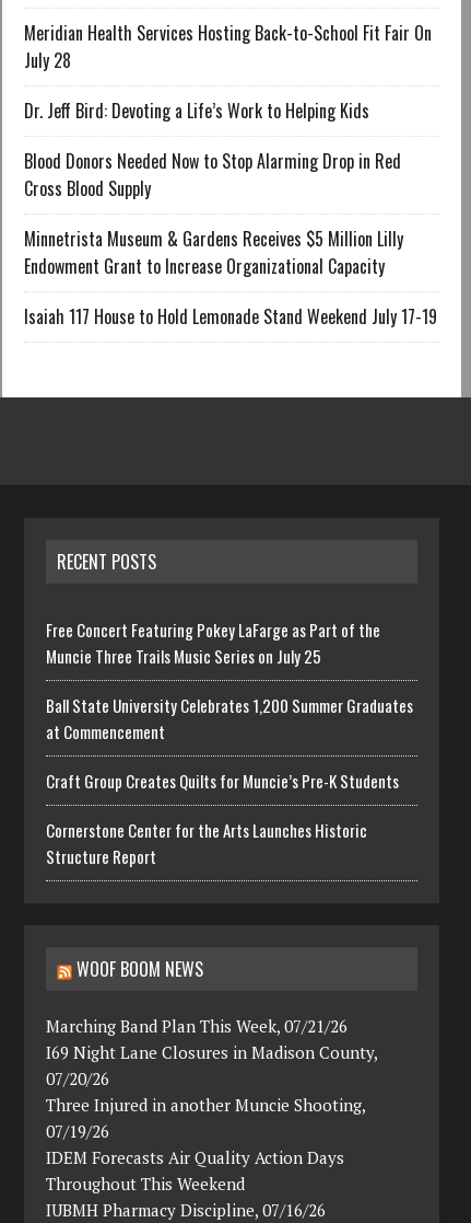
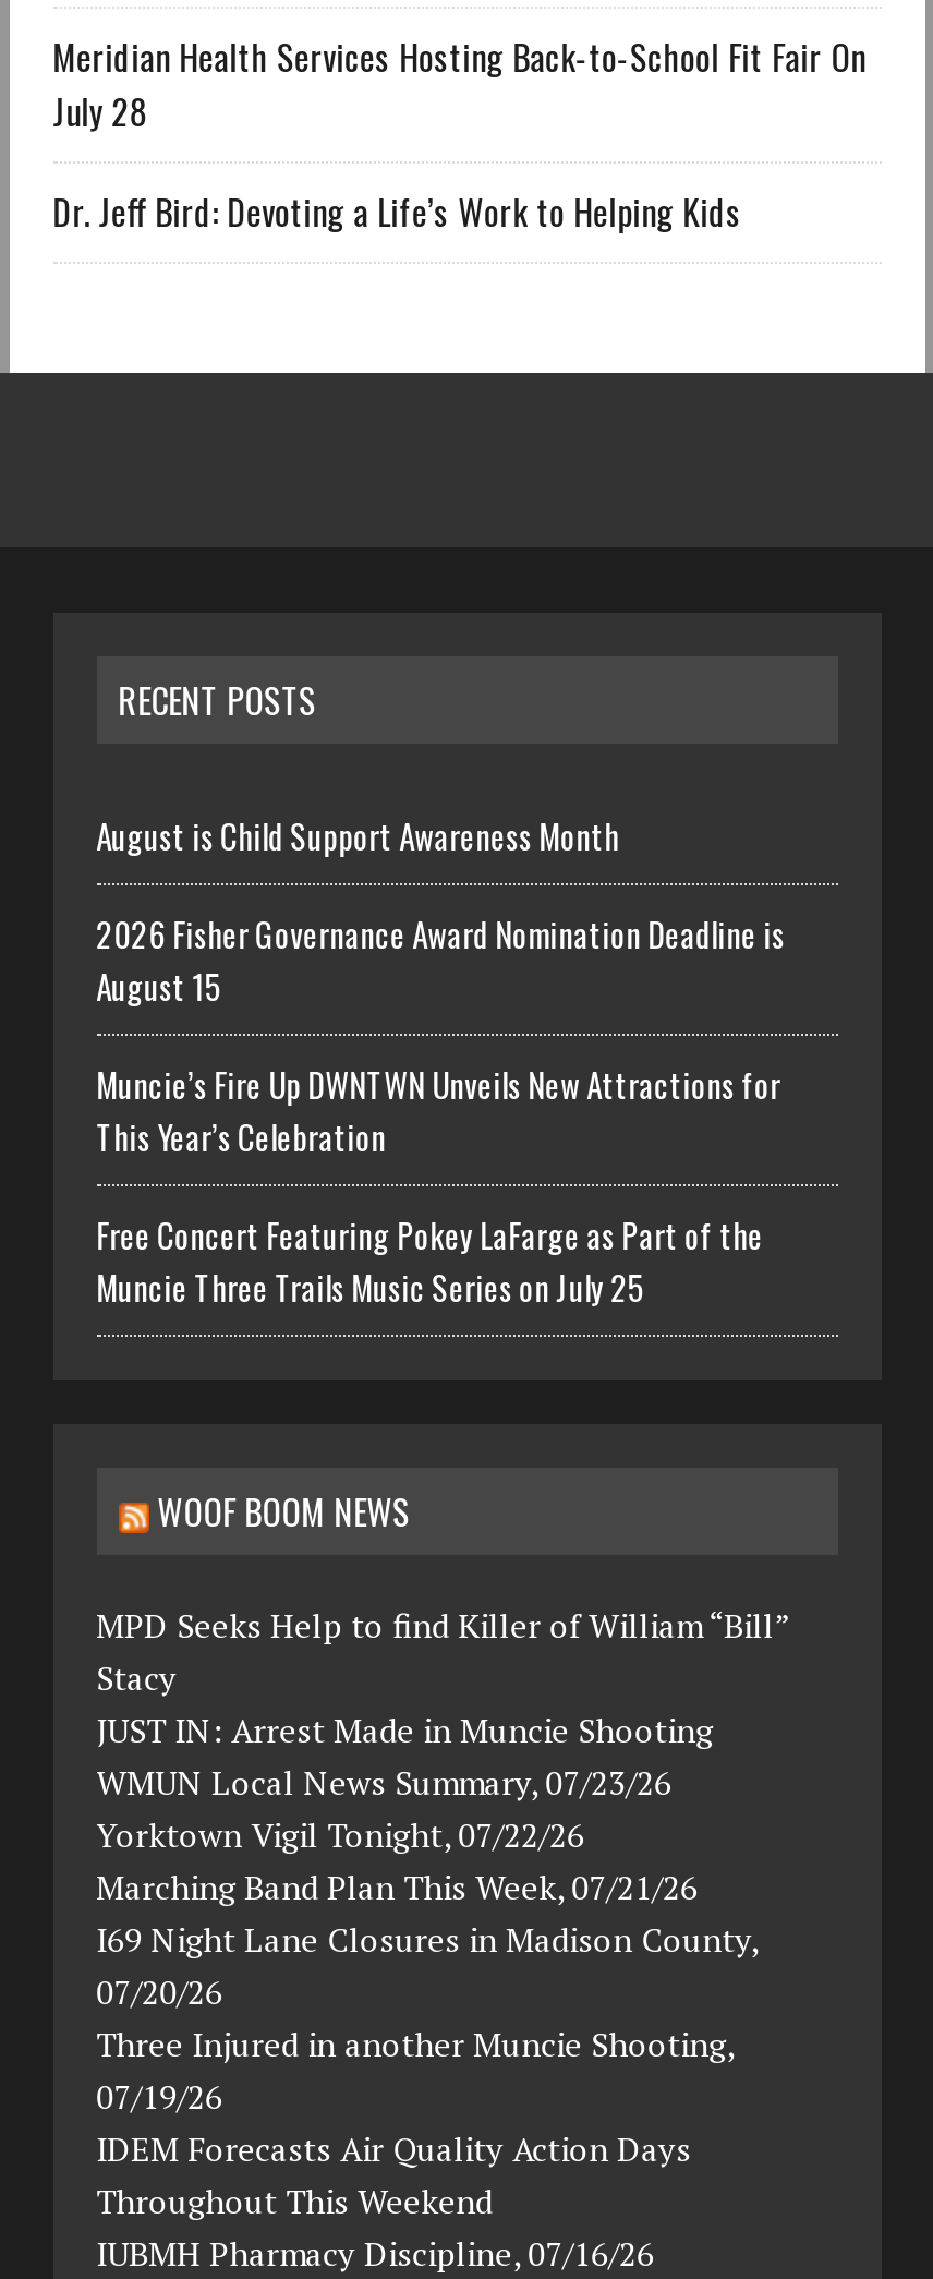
- Blood Donors Needed Now to Stop Alarming Drop in Red
- Cross Blood Supply
- Minnetrista Museum & Gardens Receives $5 Million Lilly
- Endowment Grant to Increase Organizational Capacity
- Isaiah 117 House to Hold Lemonade Stand Weekend July 17-19

moved up: RECENT POSTS

+ August is Child Support Awareness Month
+ 2026 Fisher Governance Award Nomination Deadline is
+ August 15
+ Muncie’s Fire Up DWNTWN Unveils New Attractions for
+ This Year’s Celebration

- Ball State University Celebrates 1,200 Summer Graduates
- at Commencement
- Craft Group Creates Quilts for Muncie’s Pre-K Students
- Cornerstone Center for the Arts Launches Historic
- Structure Report

moved up: WOOF BOOM NEWS

+ MPD Seeks Help to find Killer of William “Bill”
+ Stacy
+ JUST IN: Arrest Made in Muncie Shooting
+ WMUN Local News Summary, 07/23/26
+ Yorktown Vigil Tonight, 07/22/26
